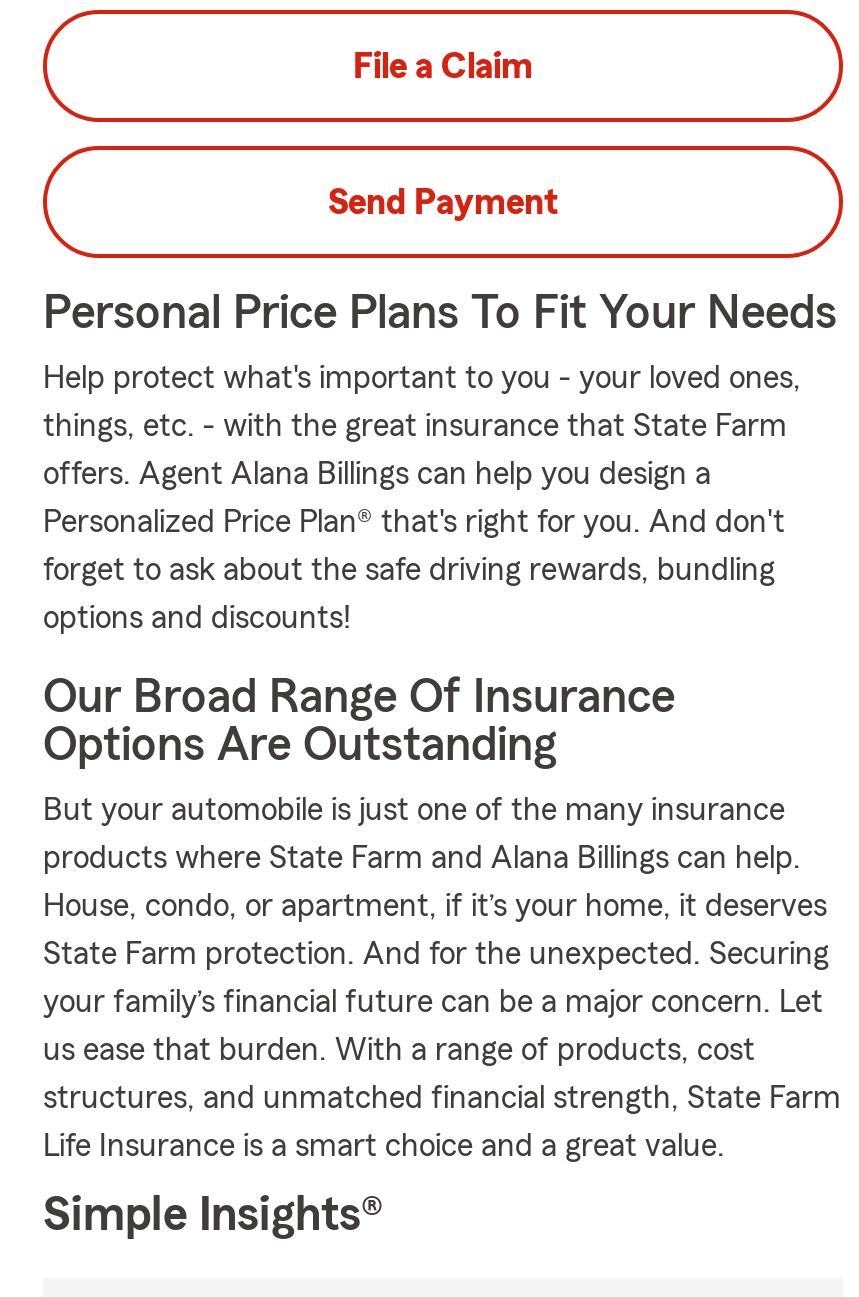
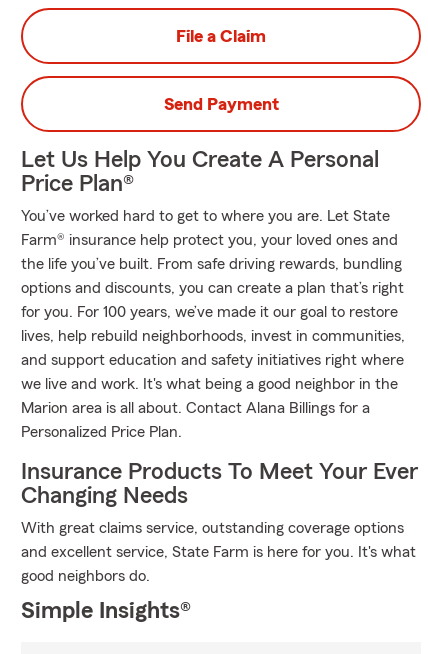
- Personal Price Plans To Fit Your Needs
- Help protect what's important to you - your loved ones,
- things, etc. - with the great insurance that State Farm
- offers. Agent Alana Billings can help you design a
- Personalized Price Plan® that's right for you. And don't
- forget to ask about the safe driving rewards, bundling
- options and discounts!
- Our Broad Range Of Insurance
- Options Are Outstanding
- But your automobile is just one of the many insurance
- products where State Farm and Alana Billings can help.
- House, condo, or apartment, if it’s your home, it deserves
- State Farm protection. And for the unexpected. Securing
- your family’s financial future can be a major concern. Let
- us ease that burden. With a range of products, cost
- structures, and unmatched financial strength, State Farm
- Life Insurance is a smart choice and a great value.
+ Let Us Help You Create A Personal
+ Price Plan®
+ You’ve worked hard to get to where you are. Let State
+ Farm® insurance help protect you, your loved ones and
+ the life you’ve built. From safe driving rewards, bundling
+ options and discounts, you can create a plan that’s right
+ for you. For 100 years, we’ve made it our goal to restore
+ lives, help rebuild neighborhoods, invest in communities,
+ and support education and safety initiatives right where
+ we live and work. It's what being a good neighbor in the
+ Marion area is all about. Contact Alana Billings for a
+ Personalized Price Plan.
+ Insurance Products To Meet Your Ever
+ Changing Needs
+ With great claims service, outstanding coverage options
+ and excellent service, State Farm is here for you. It's what
+ good neighbors do.
